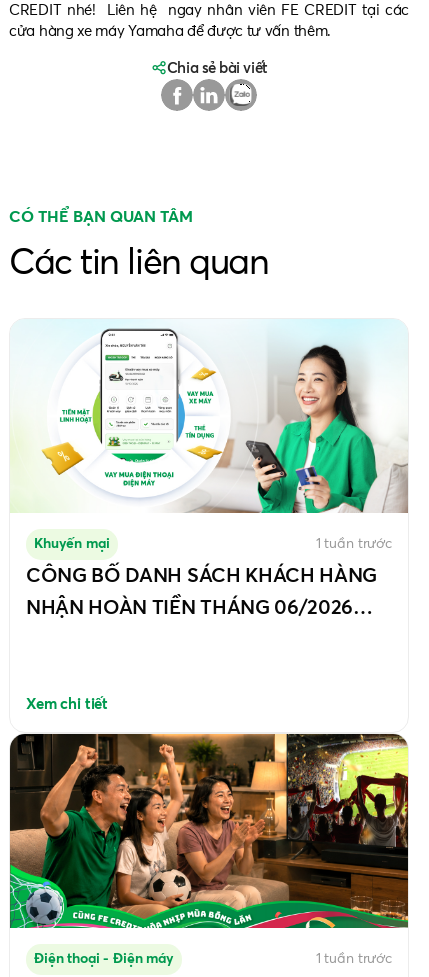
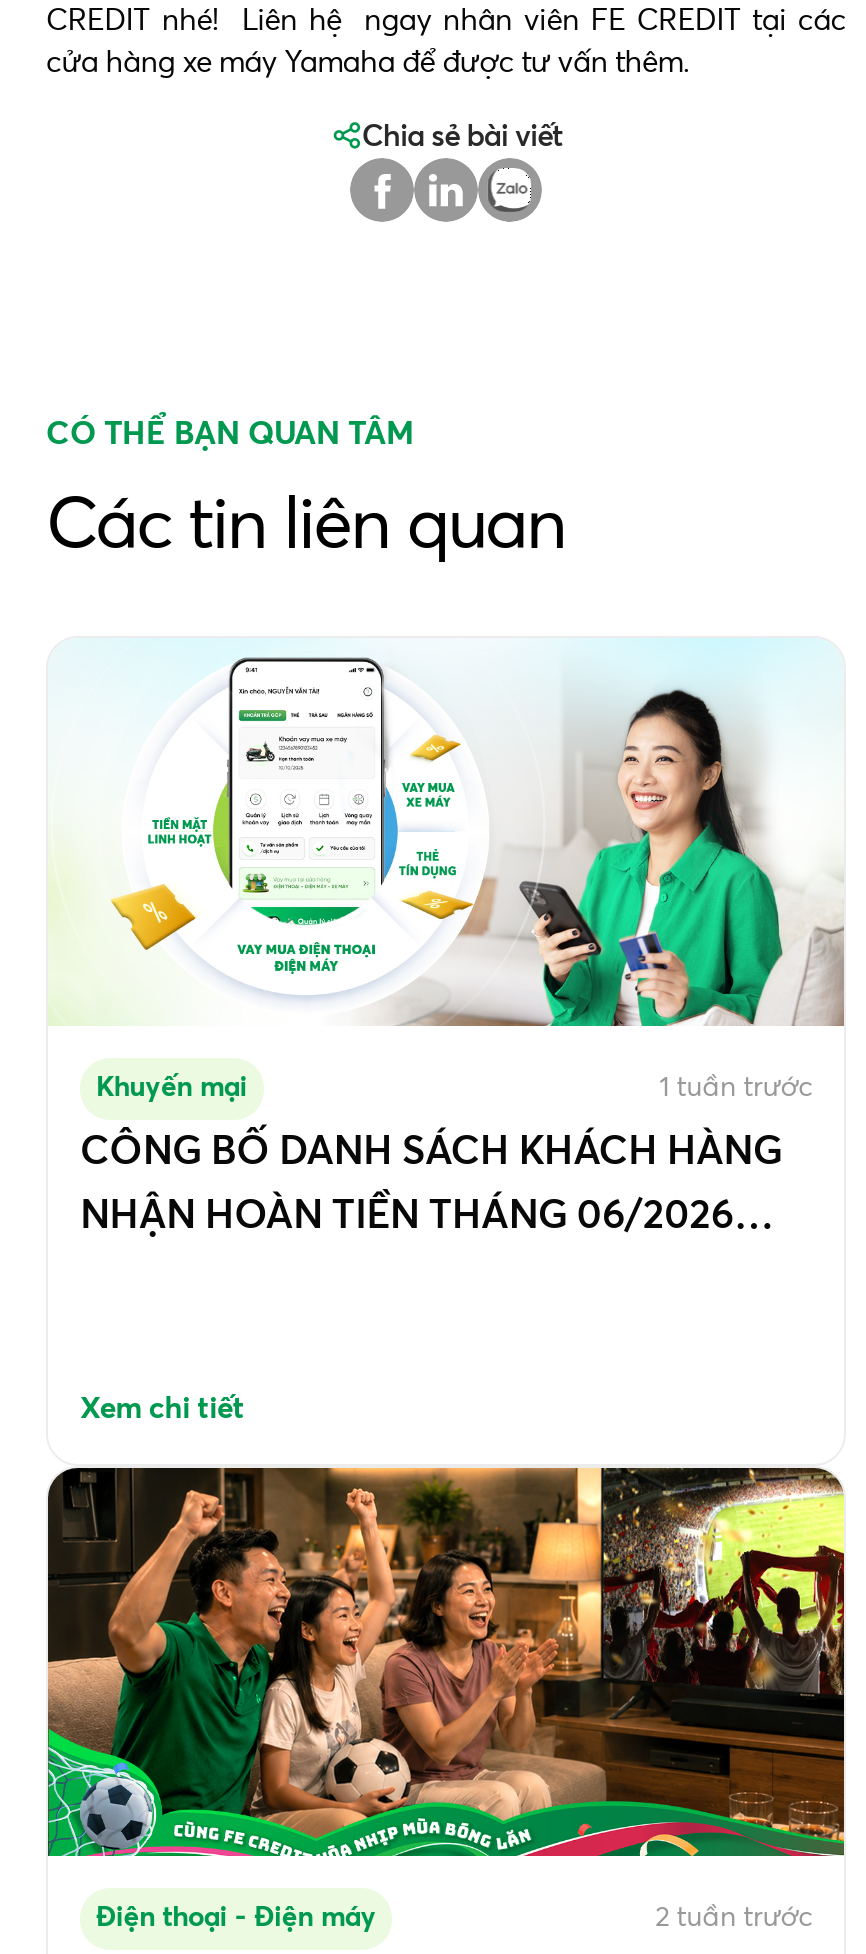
- 1 tuần trước
+ 2 tuần trước
